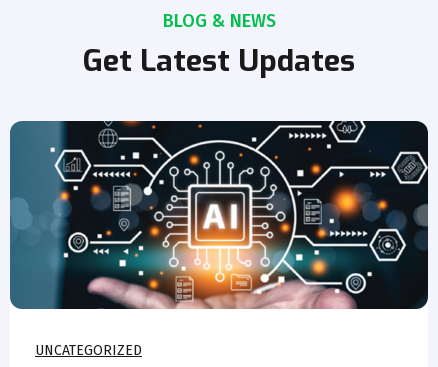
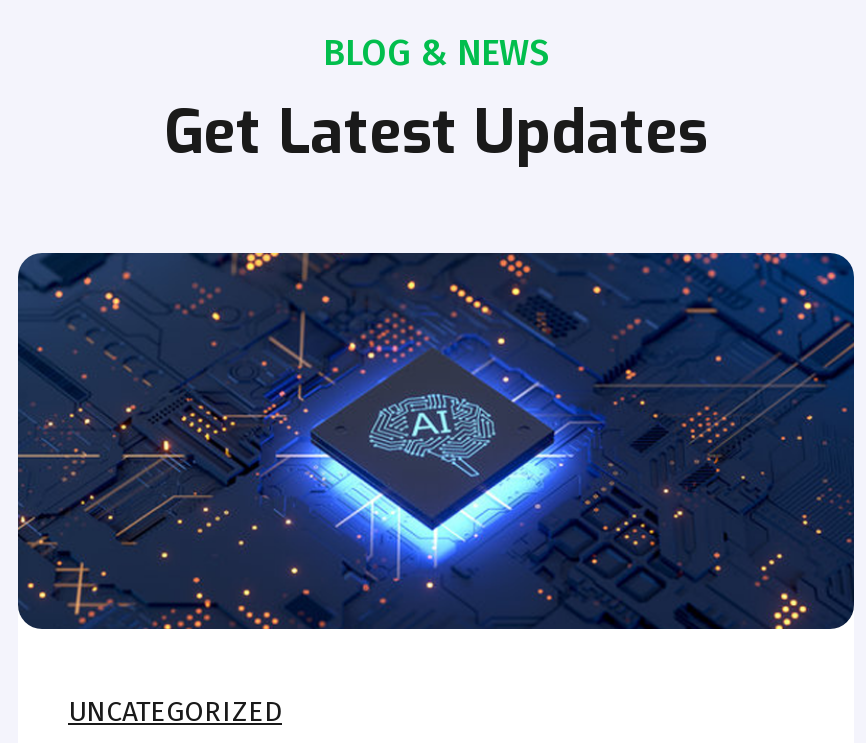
- [image]
+ [image]
